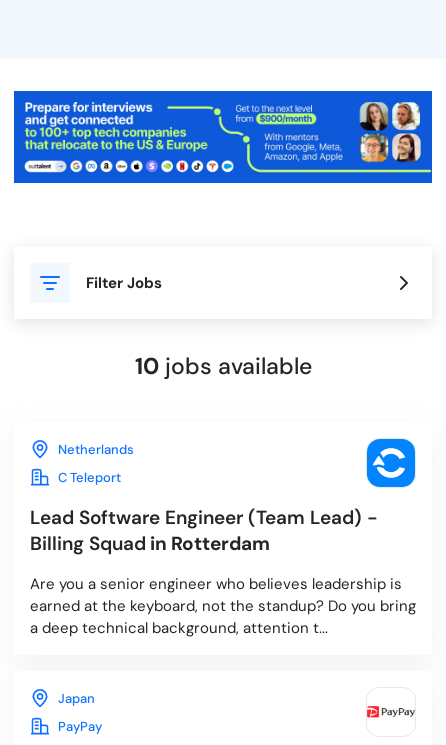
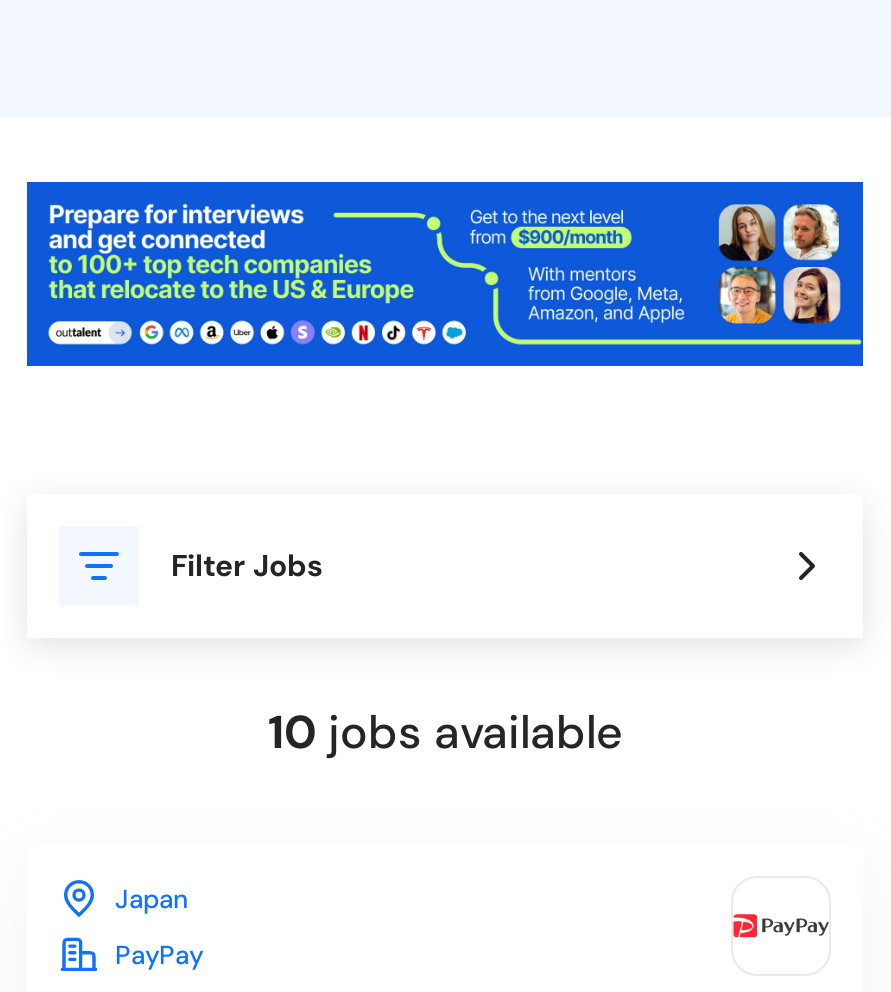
- [image]
- Netherlands
- C Teleport
- Lead Software Engineer (Team Lead) -
- Billing Squad in Rotterdam
- Are you a senior engineer who believes leadership is
- earned at the keyboard, not the standup? Do you bring
- a deep technical background, attention t...
